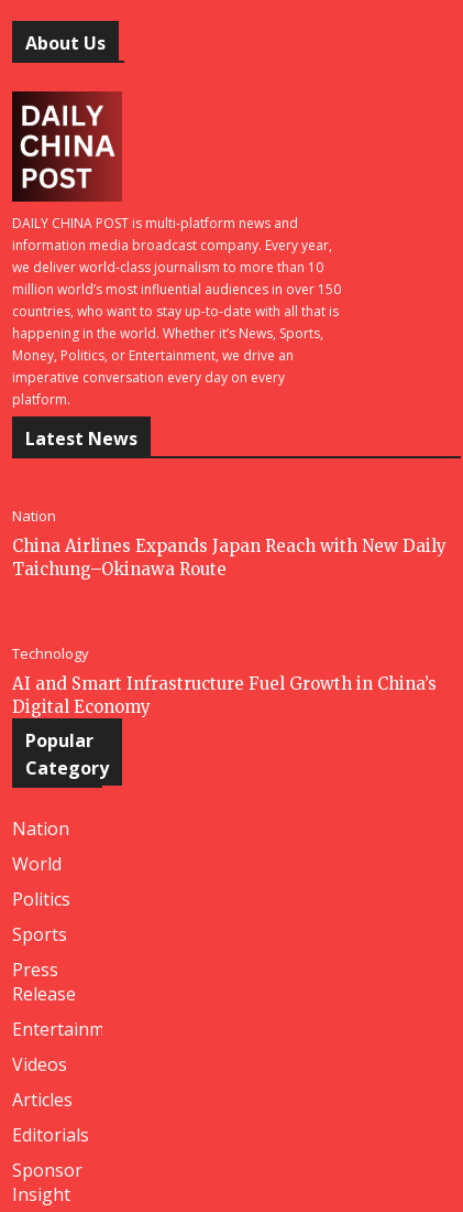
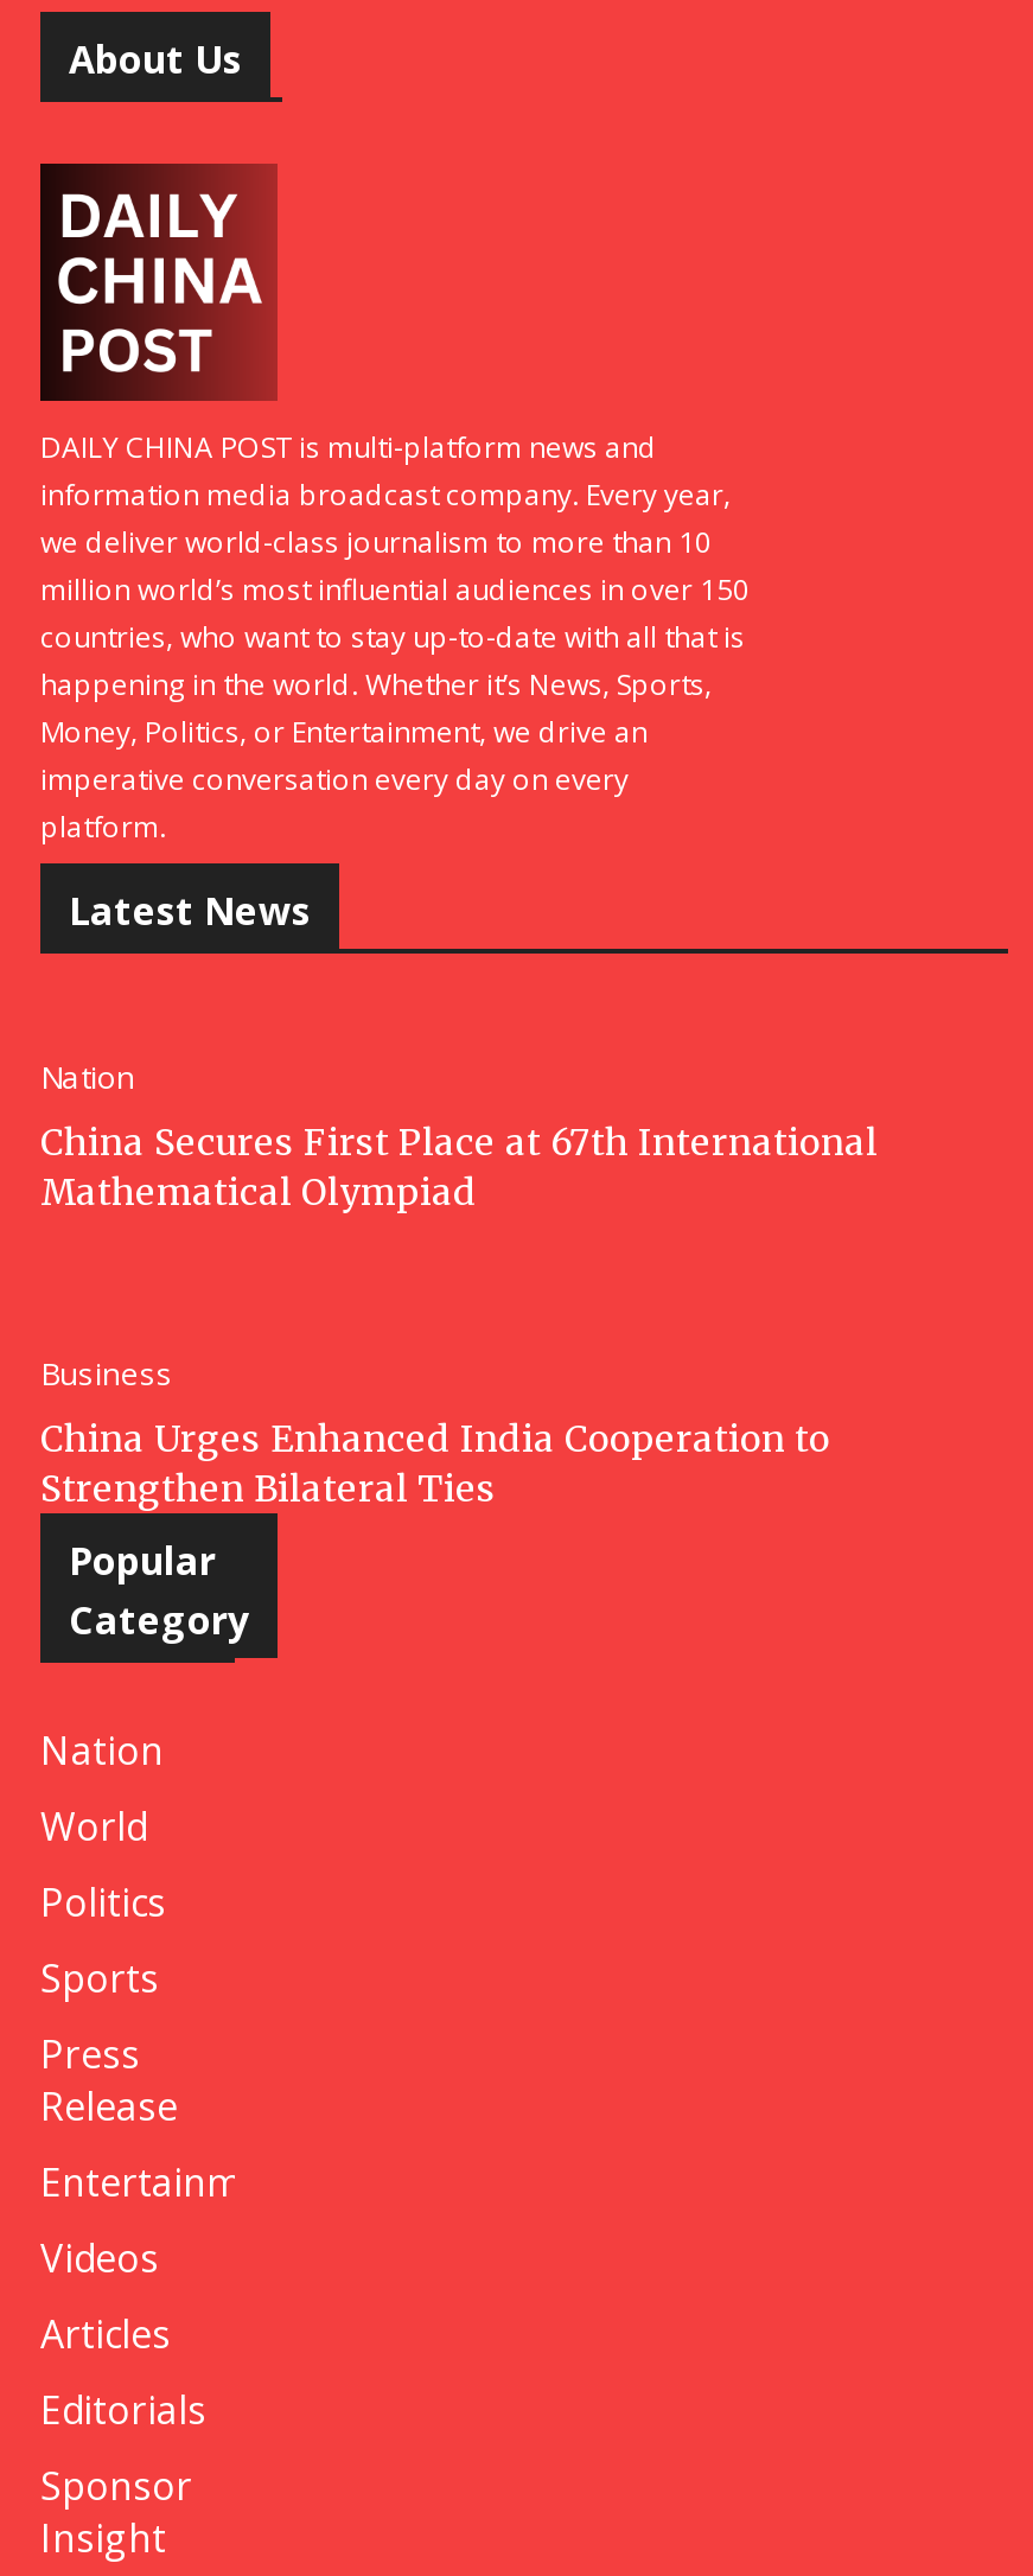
- China Airlines Expands Japan Reach with New Daily
- Taichung–Okinawa Route
+ China Secures First Place at 67th International
+ Mathematical Olympiad

- Technology
+ Business

- AI and Smart Infrastructure Fuel Growth in China’s
- Digital Economy
+ China Urges Enhanced India Cooperation to
+ Strengthen Bilateral Ties
